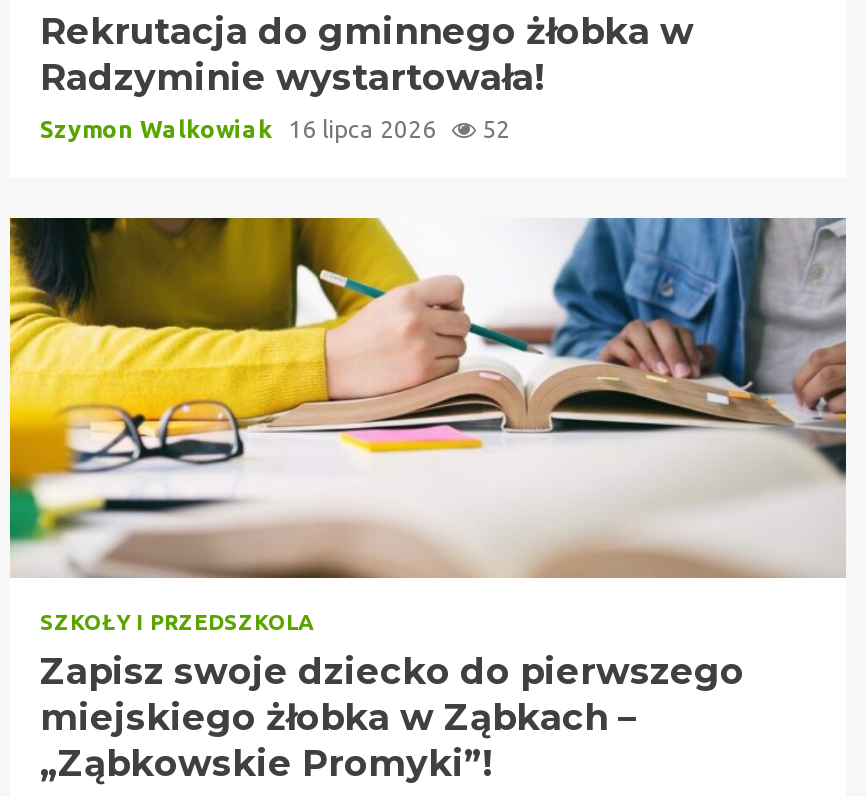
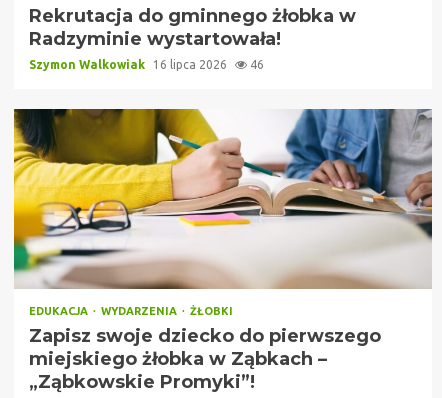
- Szymon Walkowiak 16 lipca 2026 52
+ Szymon Walkowiak 16 lipca 2026 46

- SZKOŁY I PRZEDSZKOLA
+ EDUKACJA
+ WYDARZENIA
+ ŻŁOBKI
